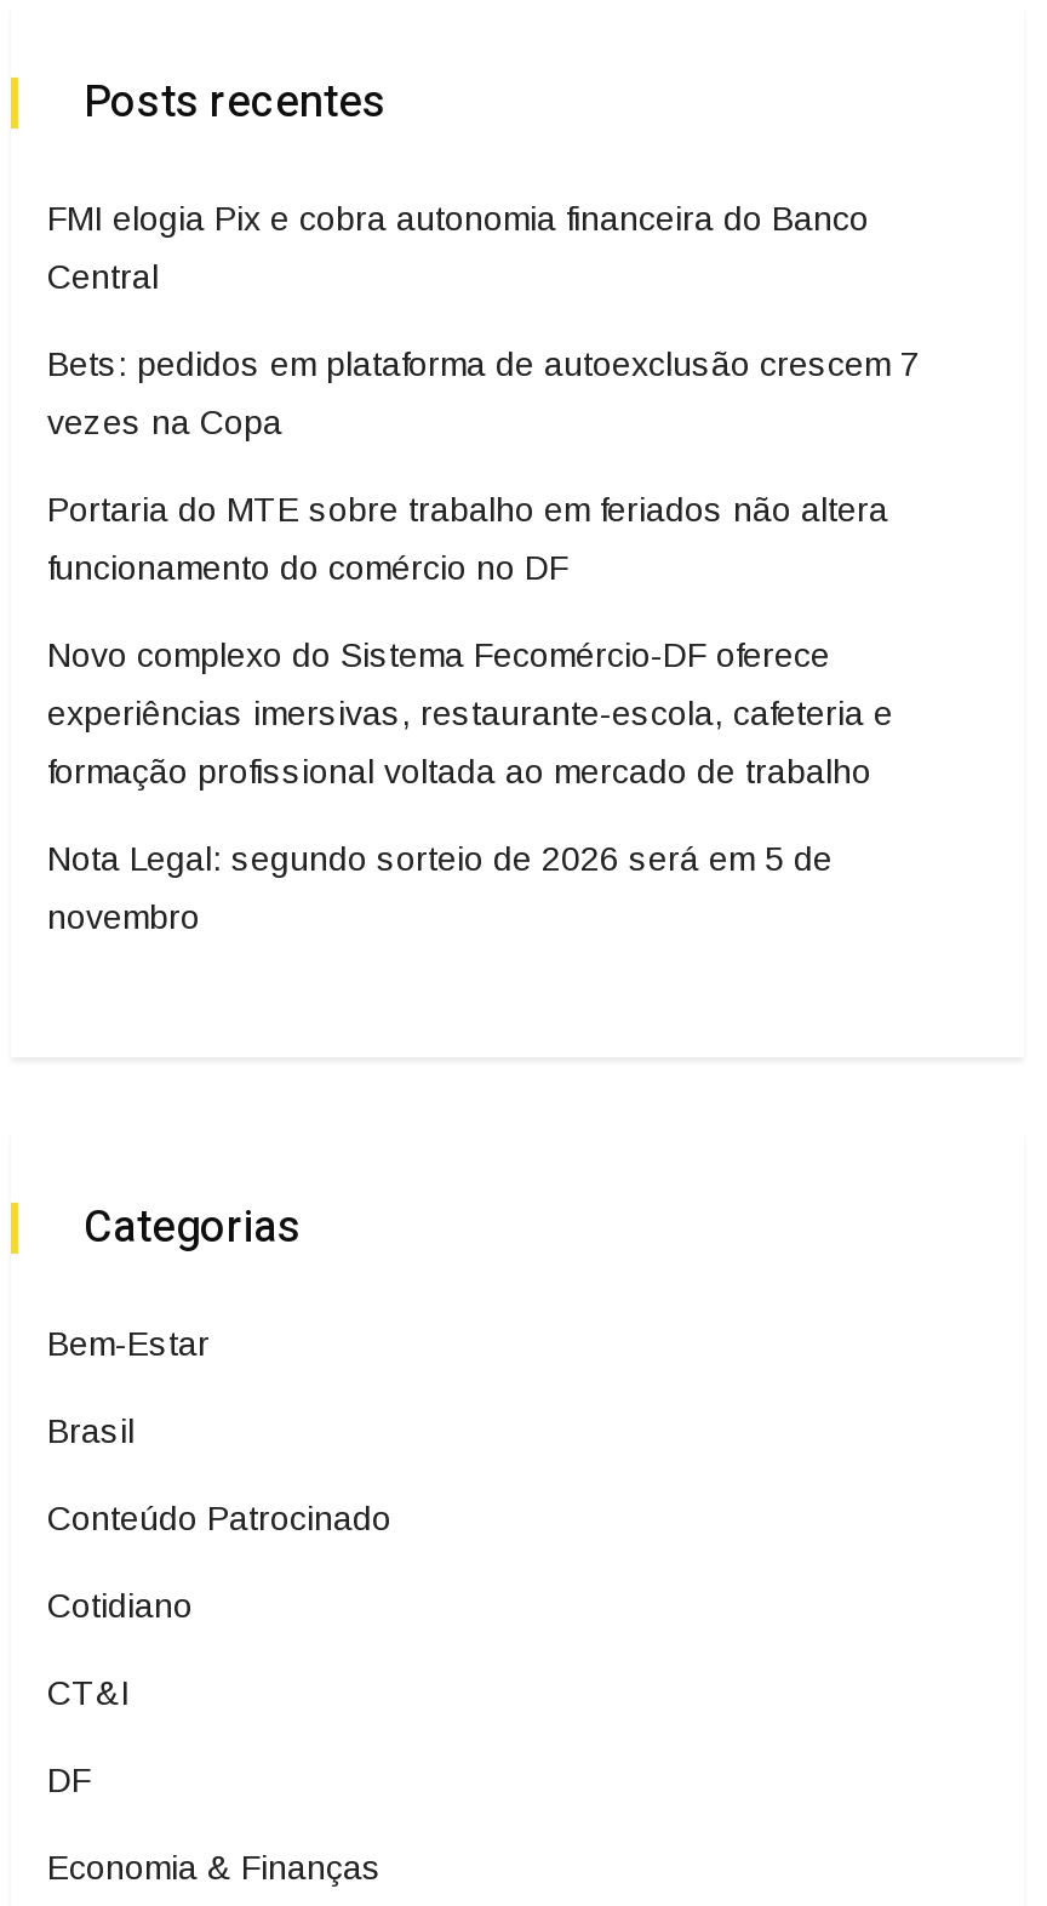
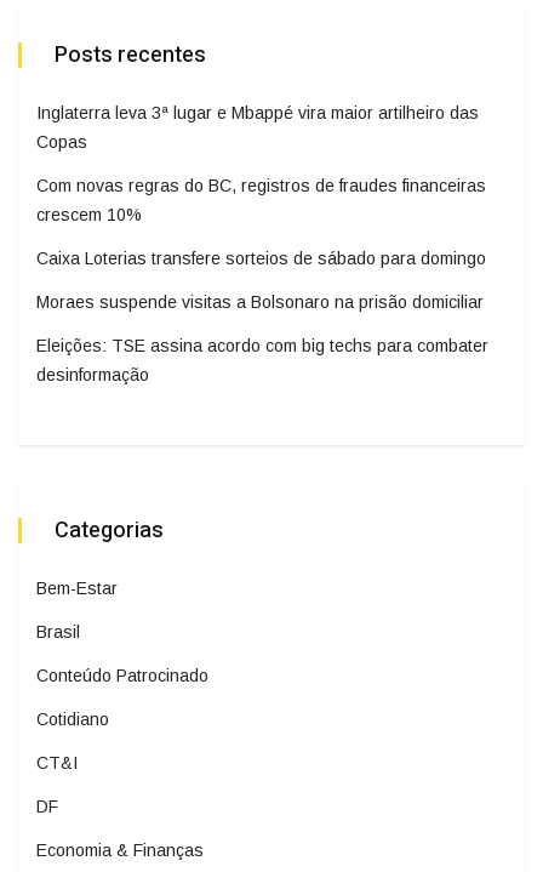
- FMI elogia Pix e cobra autonomia financeira do Banco
- Central
- Bets: pedidos em plataforma de autoexclusão crescem 7
- vezes na Copa
- Portaria do MTE sobre trabalho em feriados não altera
- funcionamento do comércio no DF
- Novo complexo do Sistema Fecomércio-DF oferece
- experiências imersivas, restaurante-escola, cafeteria e
- formação profissional voltada ao mercado de trabalho
- Nota Legal: segundo sorteio de 2026 será em 5 de
- novembro
+ Inglaterra leva 3ª lugar e Mbappé vira maior artilheiro das
+ Copas
+ Com novas regras do BC, registros de fraudes financeiras
+ crescem 10%
+ Caixa Loterias transfere sorteios de sábado para domingo
+ Moraes suspende visitas a Bolsonaro na prisão domiciliar
+ Eleições: TSE assina acordo com big techs para combater
+ desinformação
